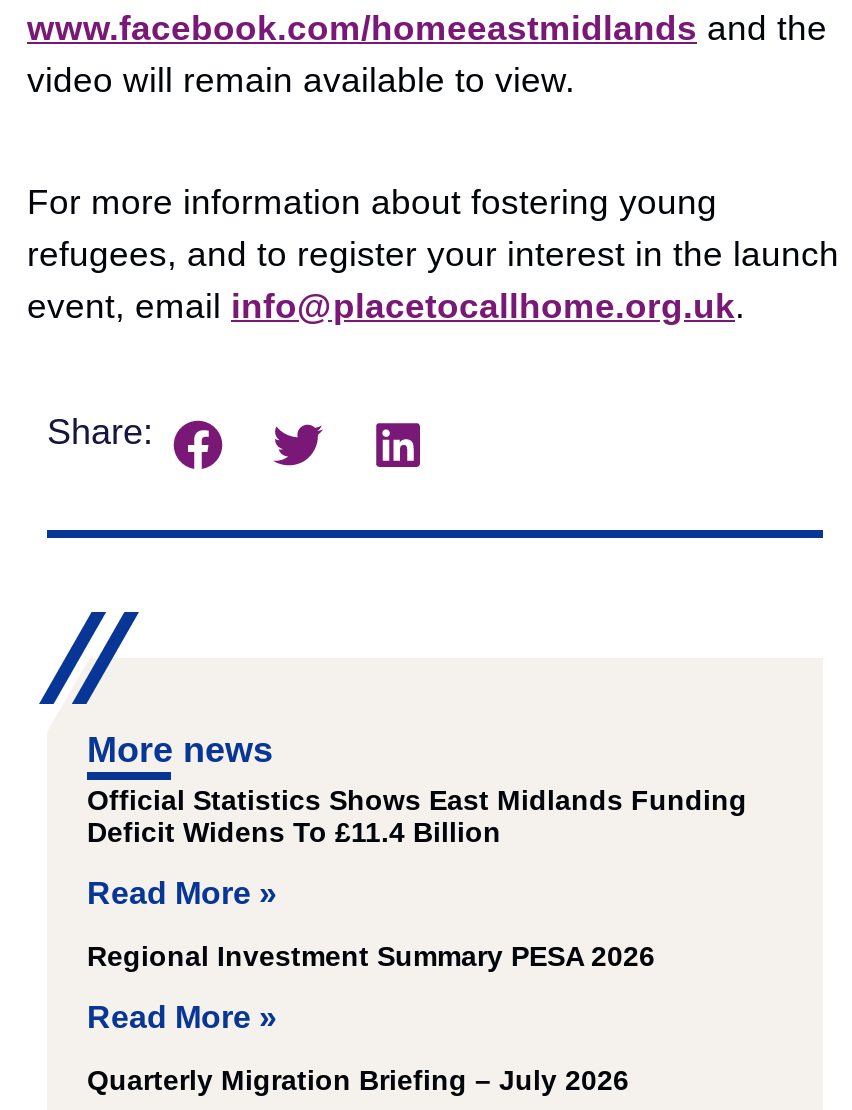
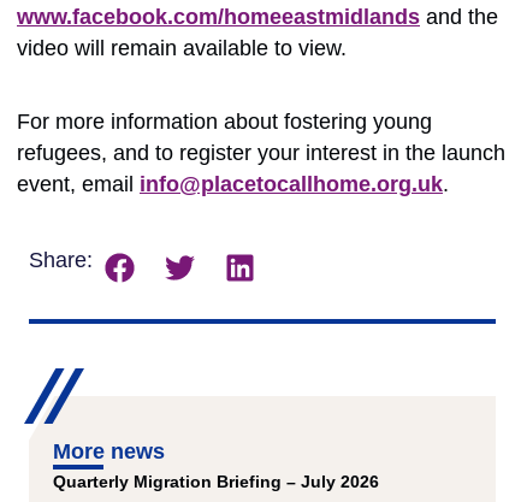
- Official Statistics Shows East Midlands Funding
- Deficit Widens To £11.4 Billion
- Read More »
- Regional Investment Summary PESA 2026
- Read More »
